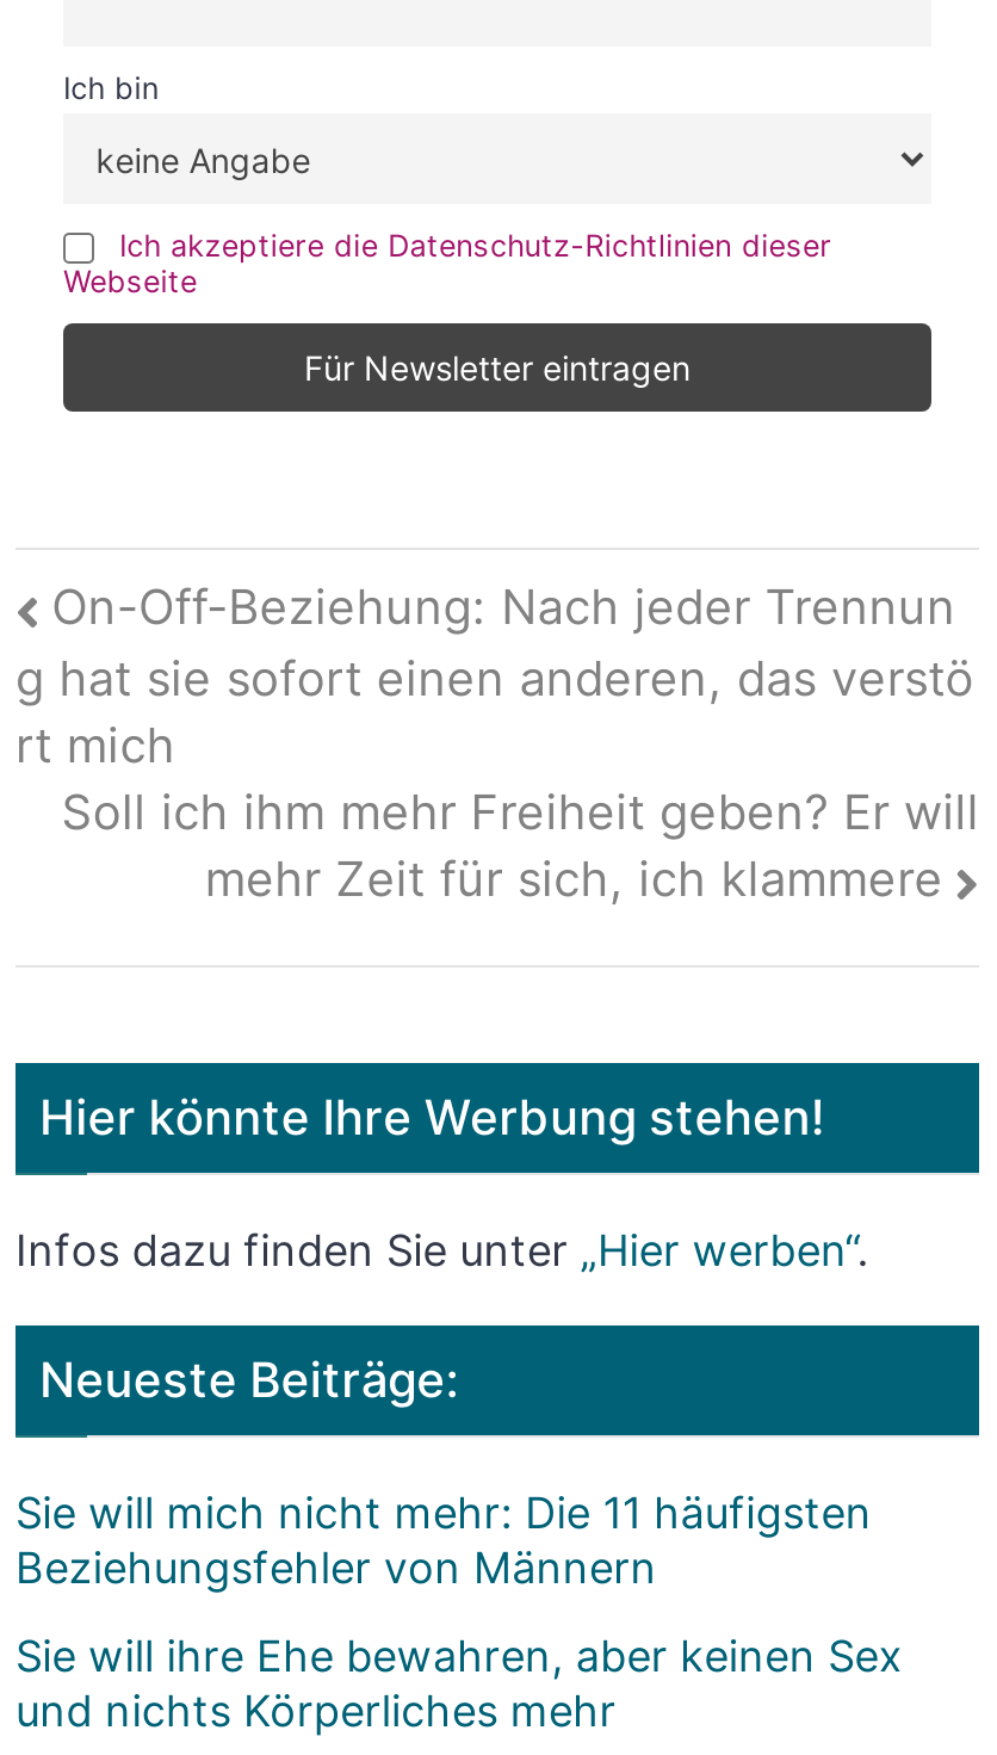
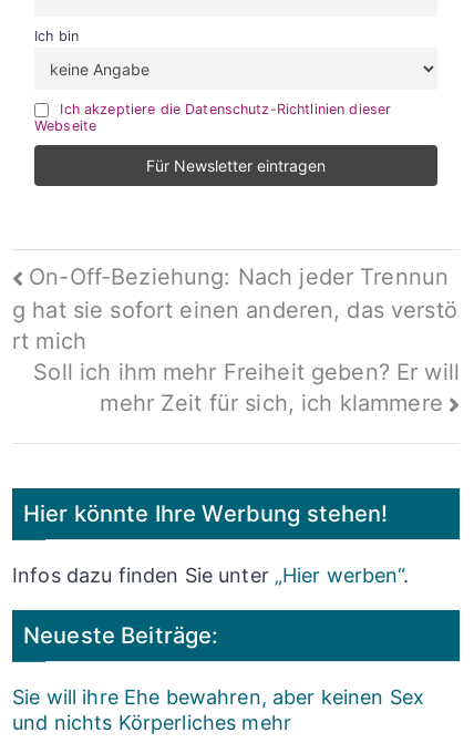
- Sie will mich nicht mehr: Die 11 häufigsten
- Beziehungsfehler von Männern
